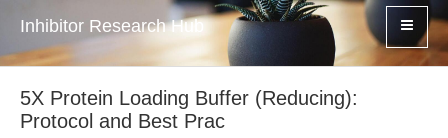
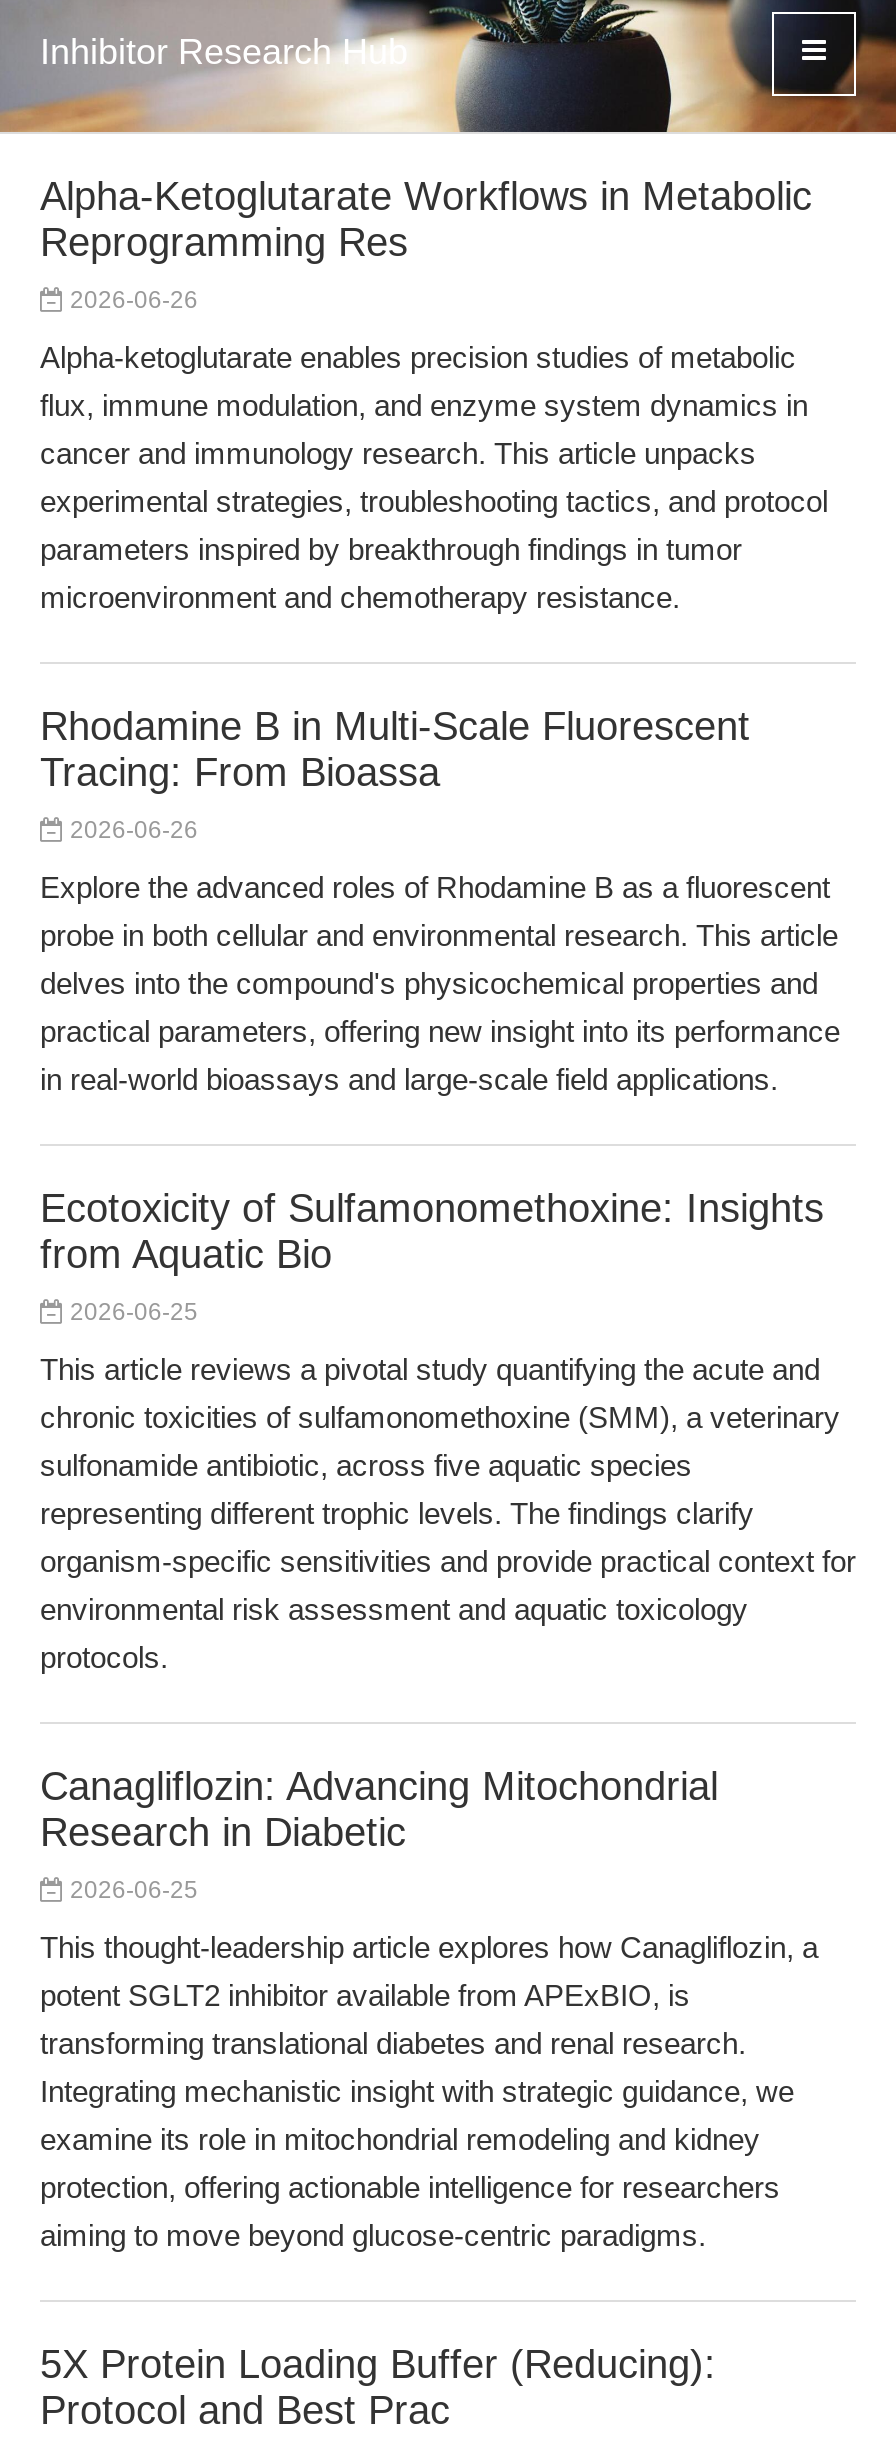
+ Alpha-Ketoglutarate Workflows in Metabolic
+ Reprogramming Res
+ 2026-06-26
+ Alpha-ketoglutarate enables precision studies of metabolic
+ flux, immune modulation, and enzyme system dynamics in
+ cancer and immunology research. This article unpacks
+ experimental strategies, troubleshooting tactics, and protocol
+ parameters inspired by breakthrough findings in tumor
+ microenvironment and chemotherapy resistance.
+ Rhodamine B in Multi-Scale Fluorescent
+ Tracing: From Bioassa
+ 2026-06-26
+ Explore the advanced roles of Rhodamine B as a fluorescent
+ probe in both cellular and environmental research. This article
+ delves into the compound's physicochemical properties and
+ practical parameters, offering new insight into its performance
+ in real-world bioassays and large-scale field applications.
+ Ecotoxicity of Sulfamonomethoxine: Insights
+ from Aquatic Bio
+ 2026-06-25
+ This article reviews a pivotal study quantifying the acute and
+ chronic toxicities of sulfamonomethoxine (SMM), a veterinary
+ sulfonamide antibiotic, across five aquatic species
+ representing different trophic levels. The findings clarify
+ organism-specific sensitivities and provide practical context for
+ environmental risk assessment and aquatic toxicology
+ protocols.
+ Canagliflozin: Advancing Mitochondrial
+ Research in Diabetic
+ 2026-06-25
+ This thought-leadership article explores how Canagliflozin, a
+ potent SGLT2 inhibitor available from APExBIO, is
+ transforming translational diabetes and renal research.
+ Integrating mechanistic insight with strategic guidance, we
+ examine its role in mitochondrial remodeling and kidney
+ protection, offering actionable intelligence for researchers
+ aiming to move beyond glucose-centric paradigms.
